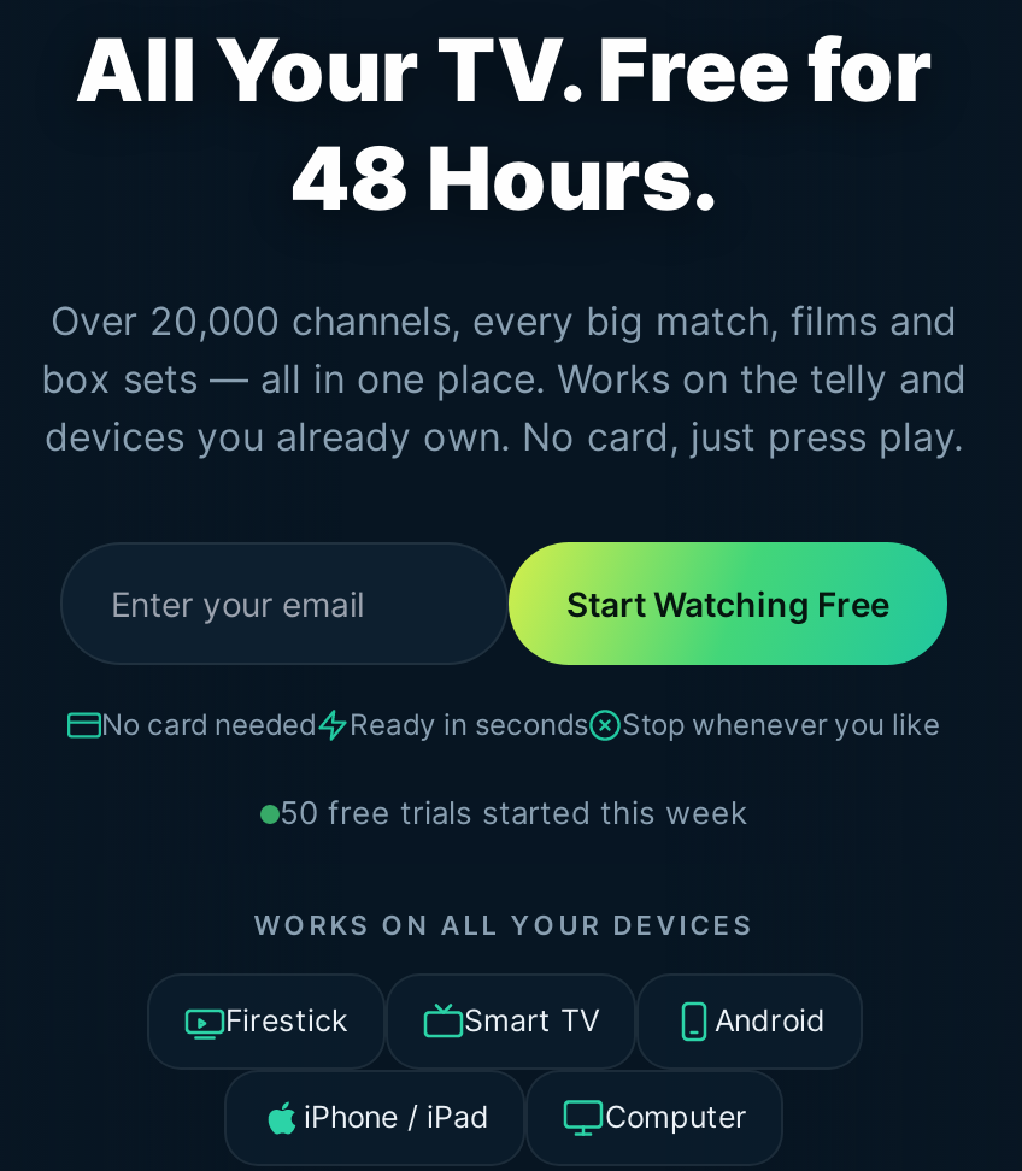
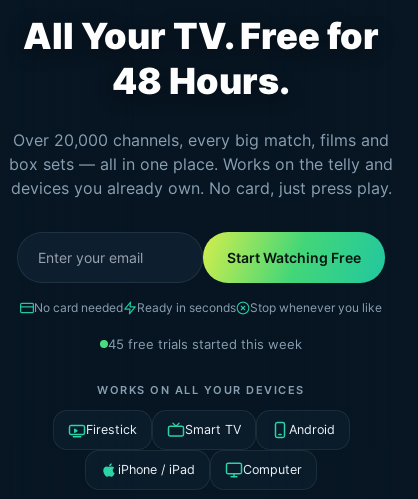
- 50 free trials started this week
+ 45 free trials started this week
